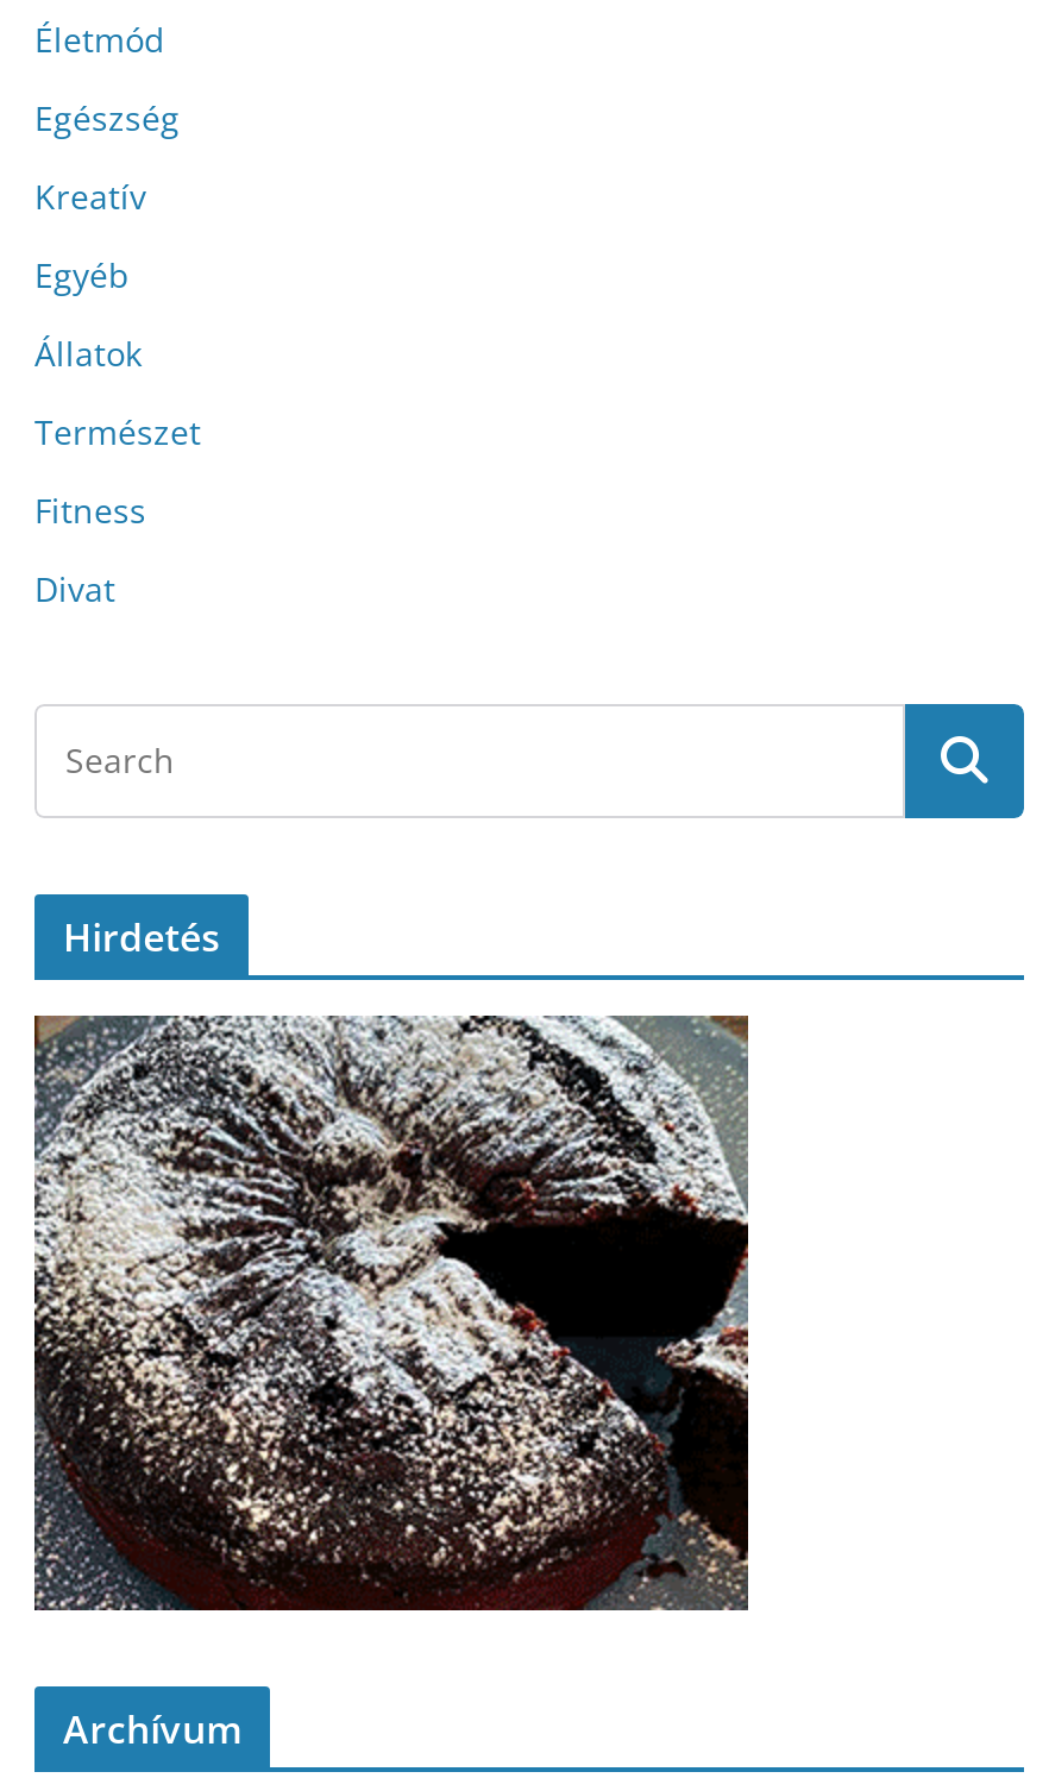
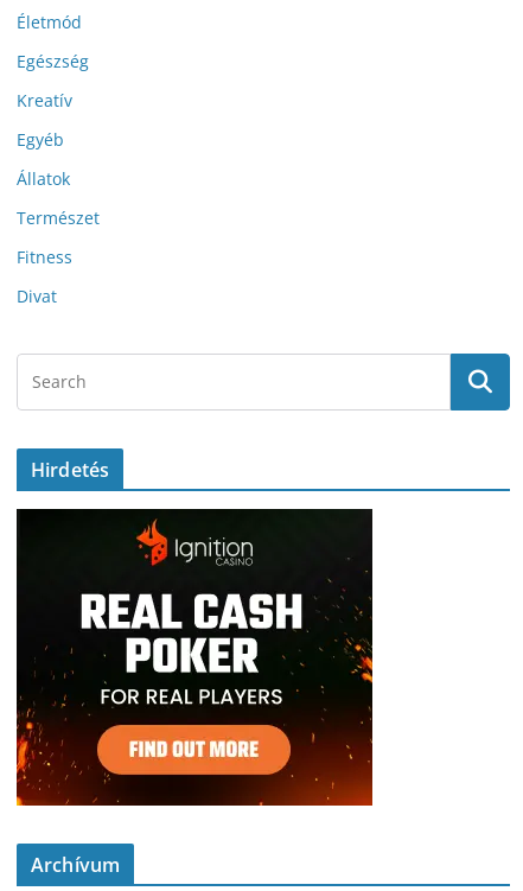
- [image]
+ [image]
